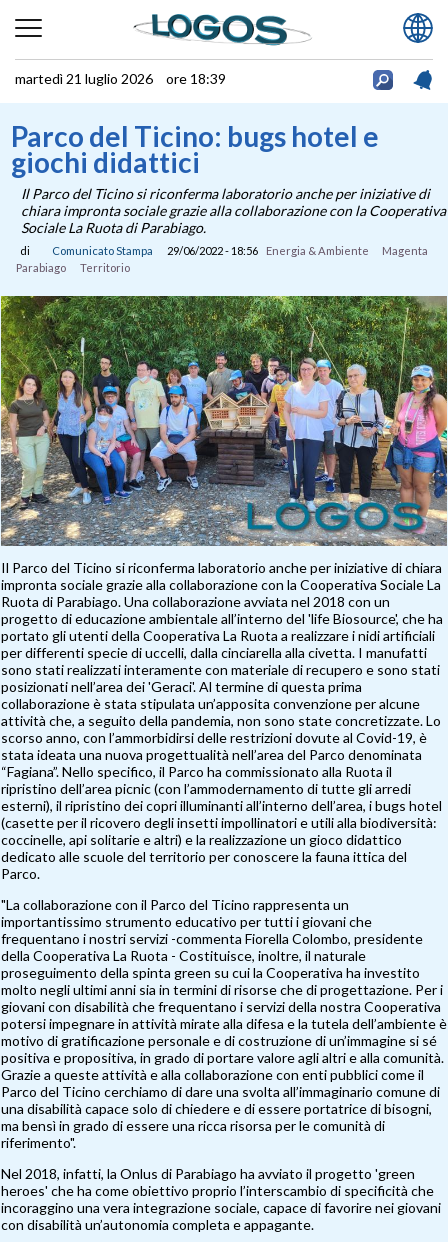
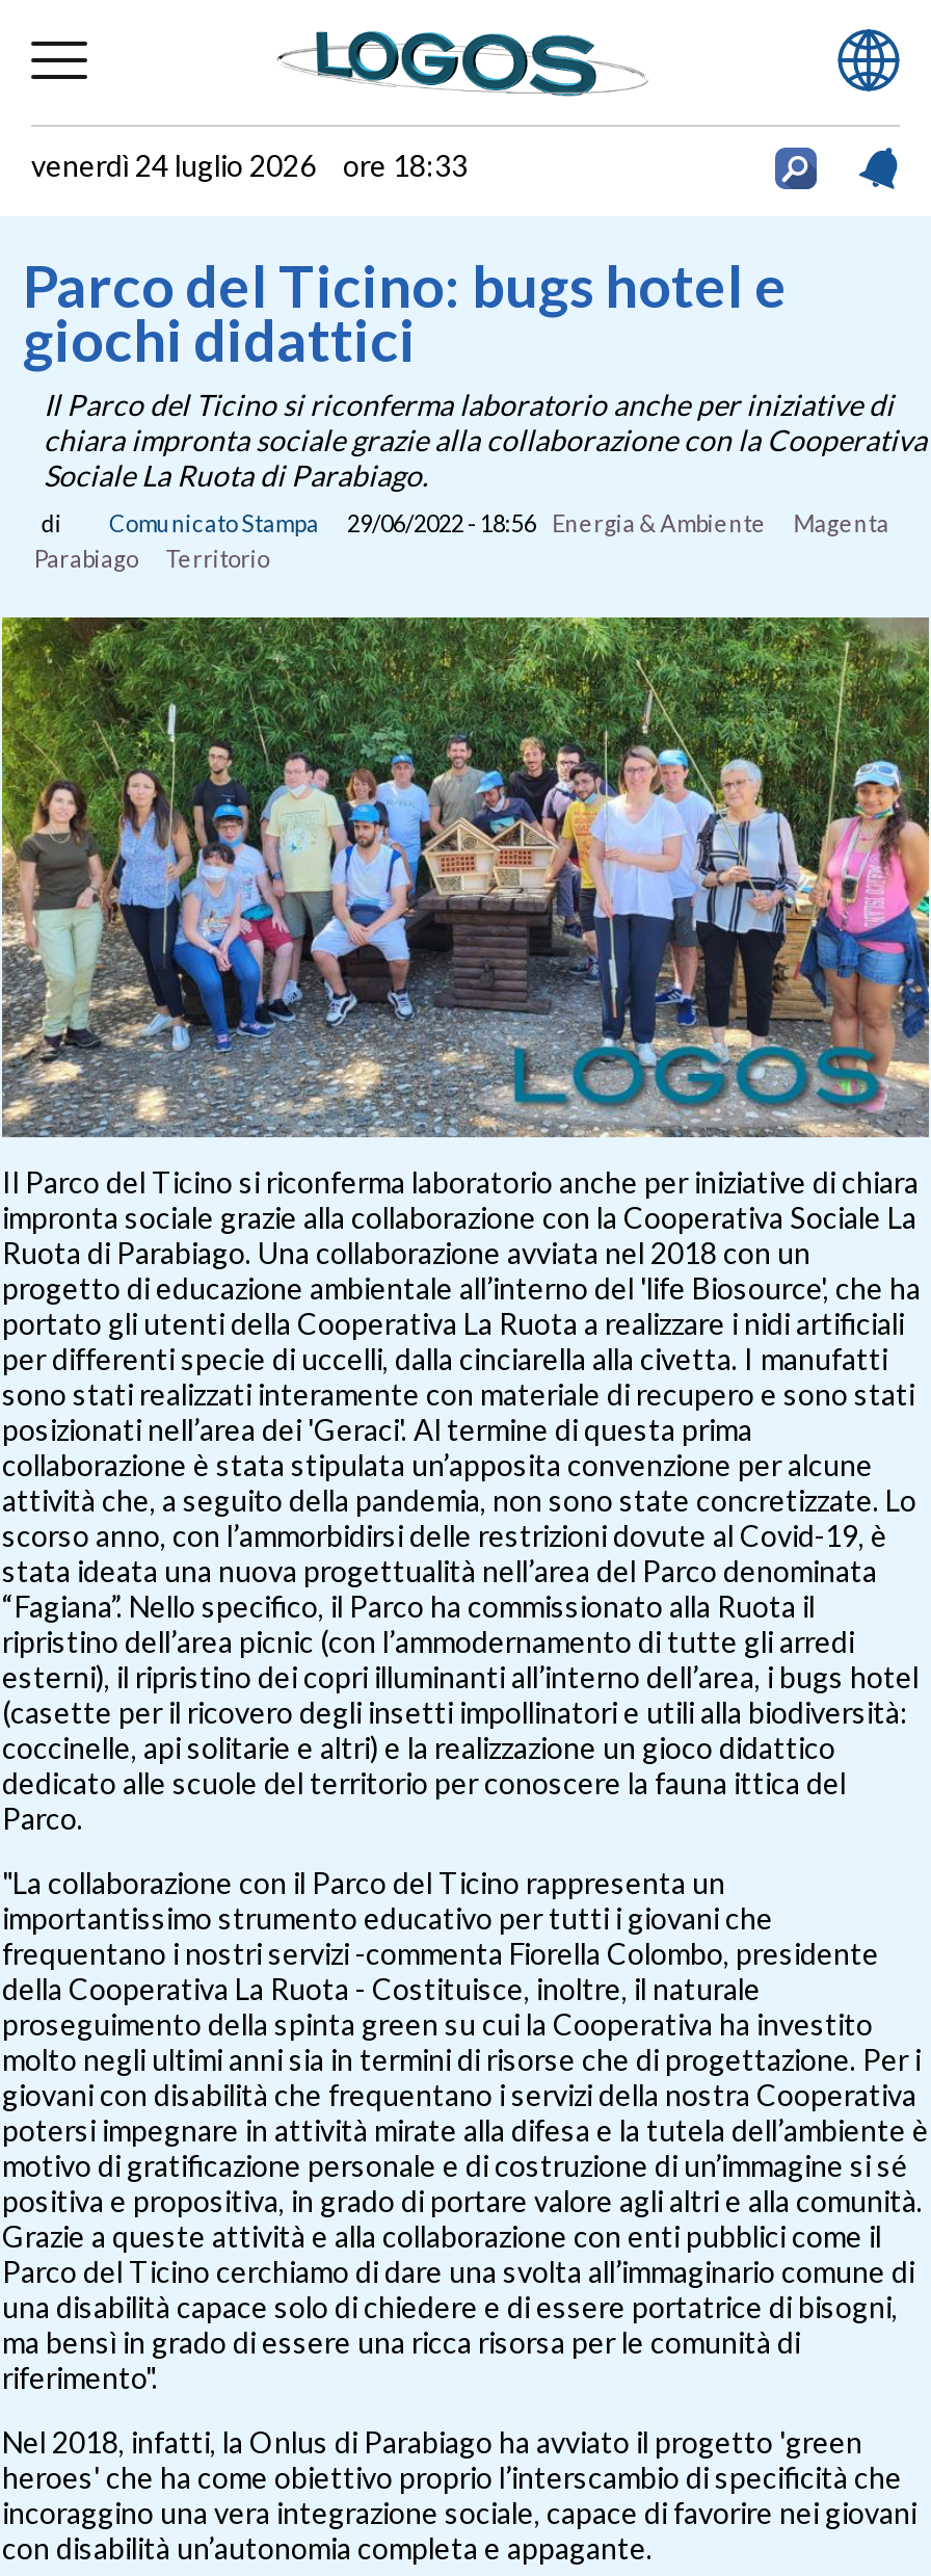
- martedì 21 luglio 2026 ore 18:39
+ venerdì 24 luglio 2026 ore 18:33
